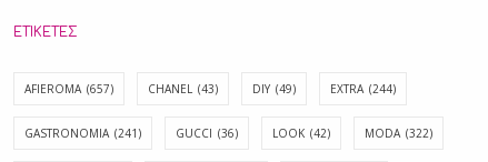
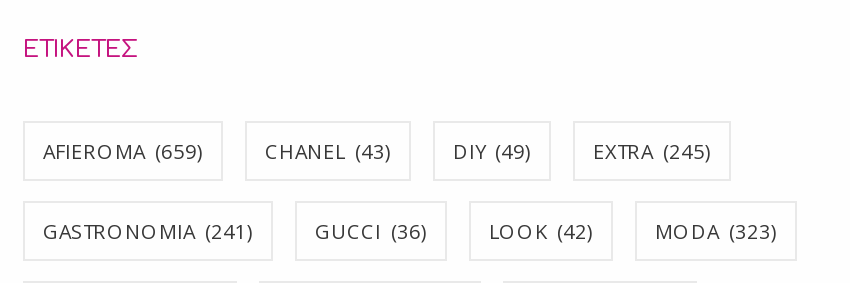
- AFIEROMA (657)
+ AFIEROMA (659)

- EXTRA (244)
+ EXTRA (245)

- MODA (322)
+ MODA (323)
